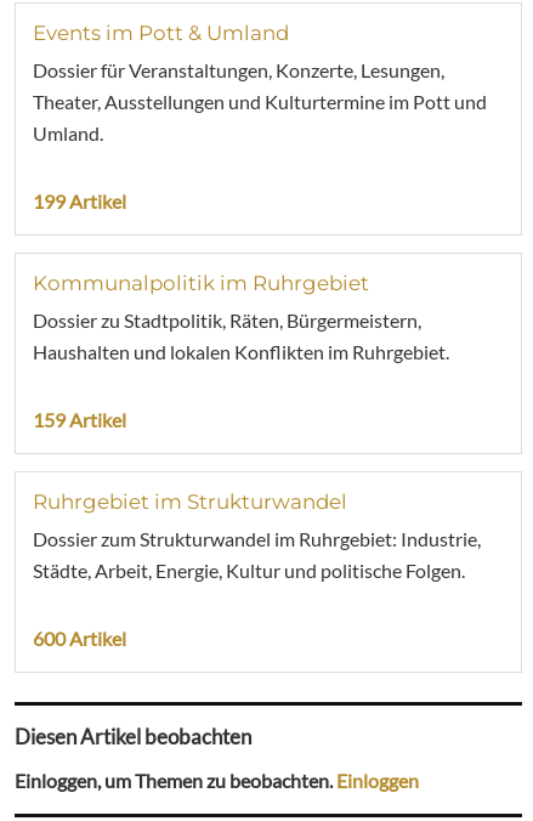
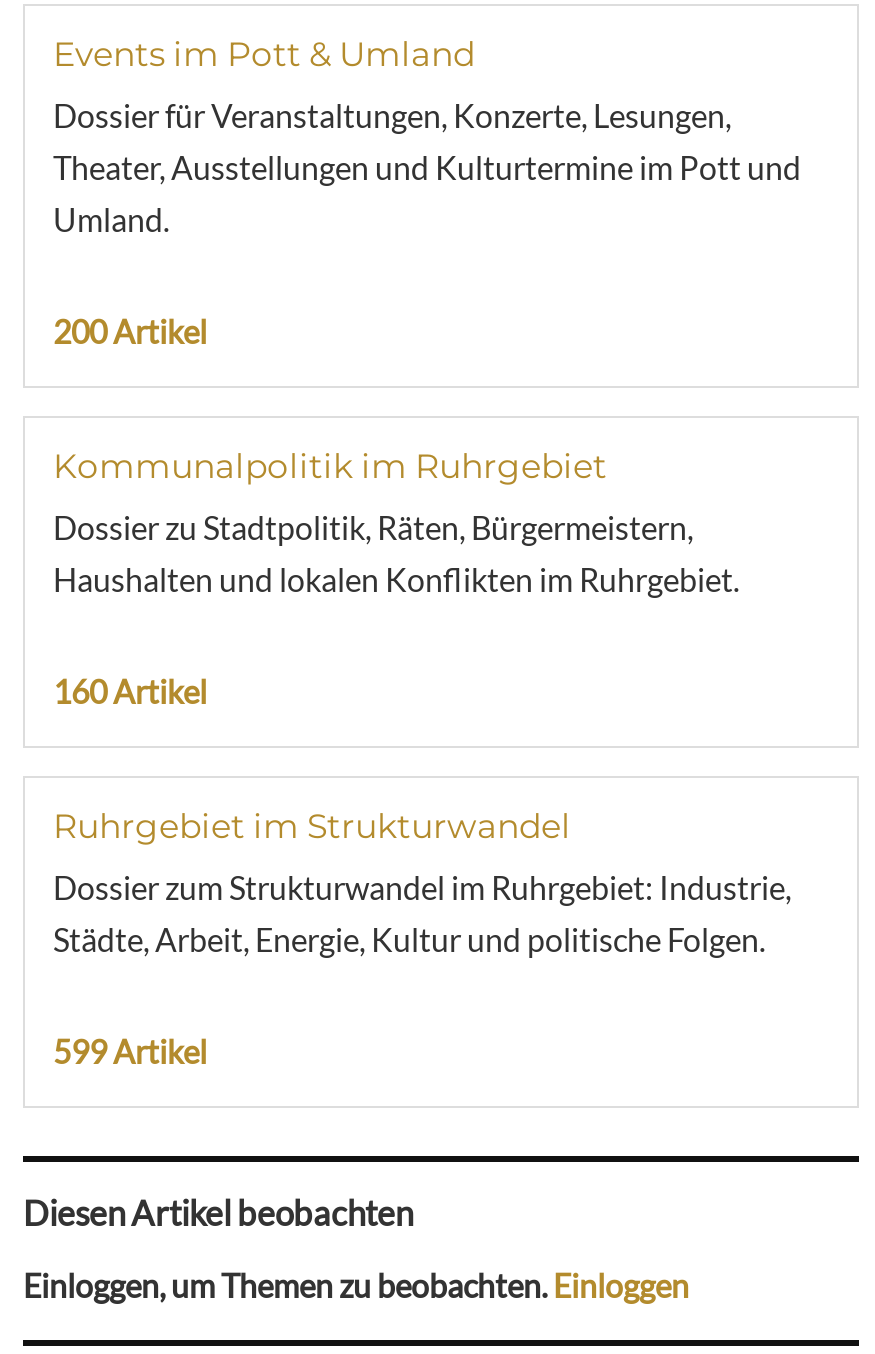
- 199 Artikel
+ 200 Artikel

- 159 Artikel
+ 160 Artikel

- 600 Artikel
+ 599 Artikel
